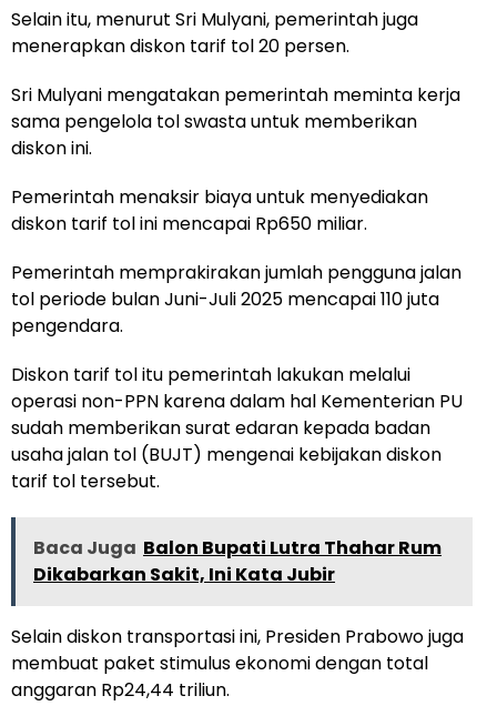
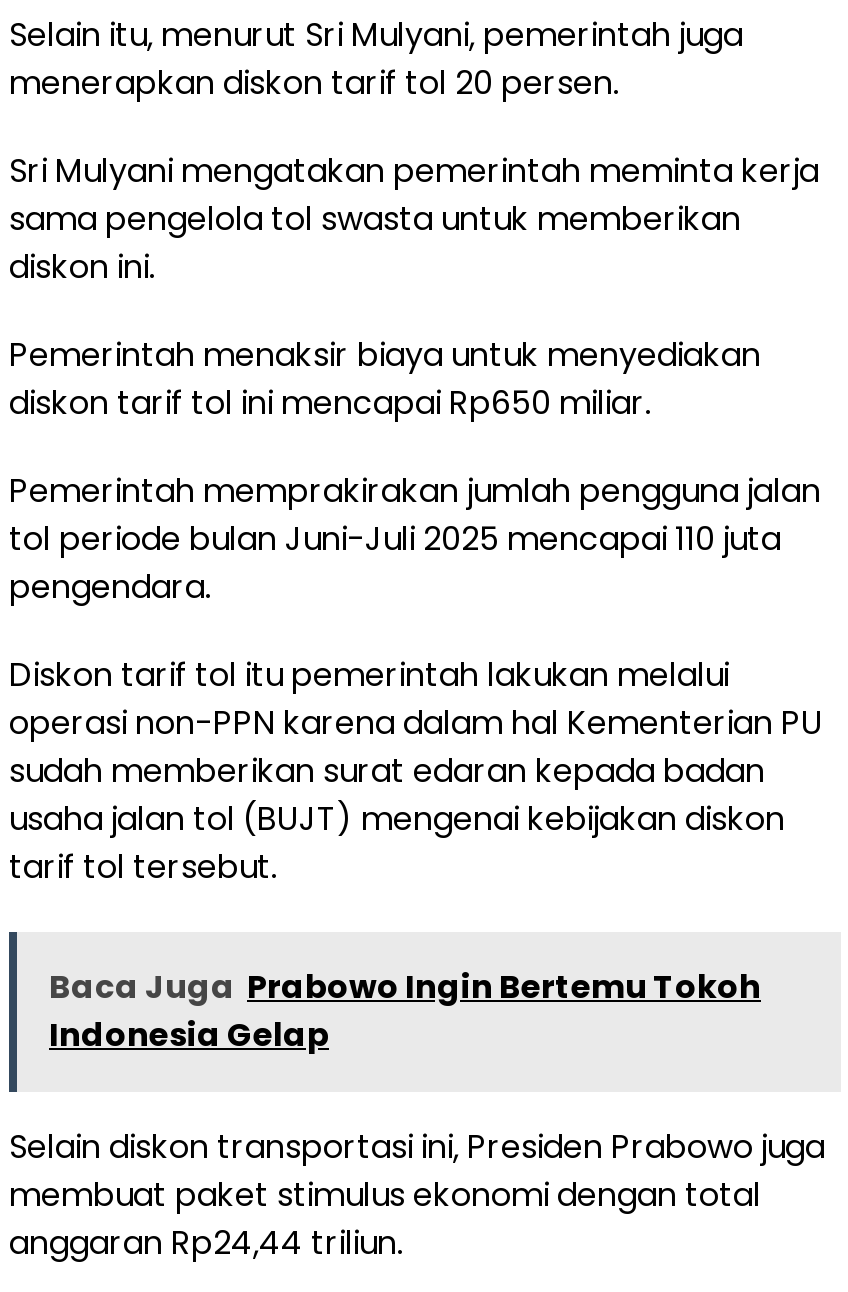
- Baca Juga Balon Bupati Lutra Thahar Rum
- Dikabarkan Sakit, Ini Kata Jubir
+ Baca Juga Prabowo Ingin Bertemu Tokoh
+ Indonesia Gelap
